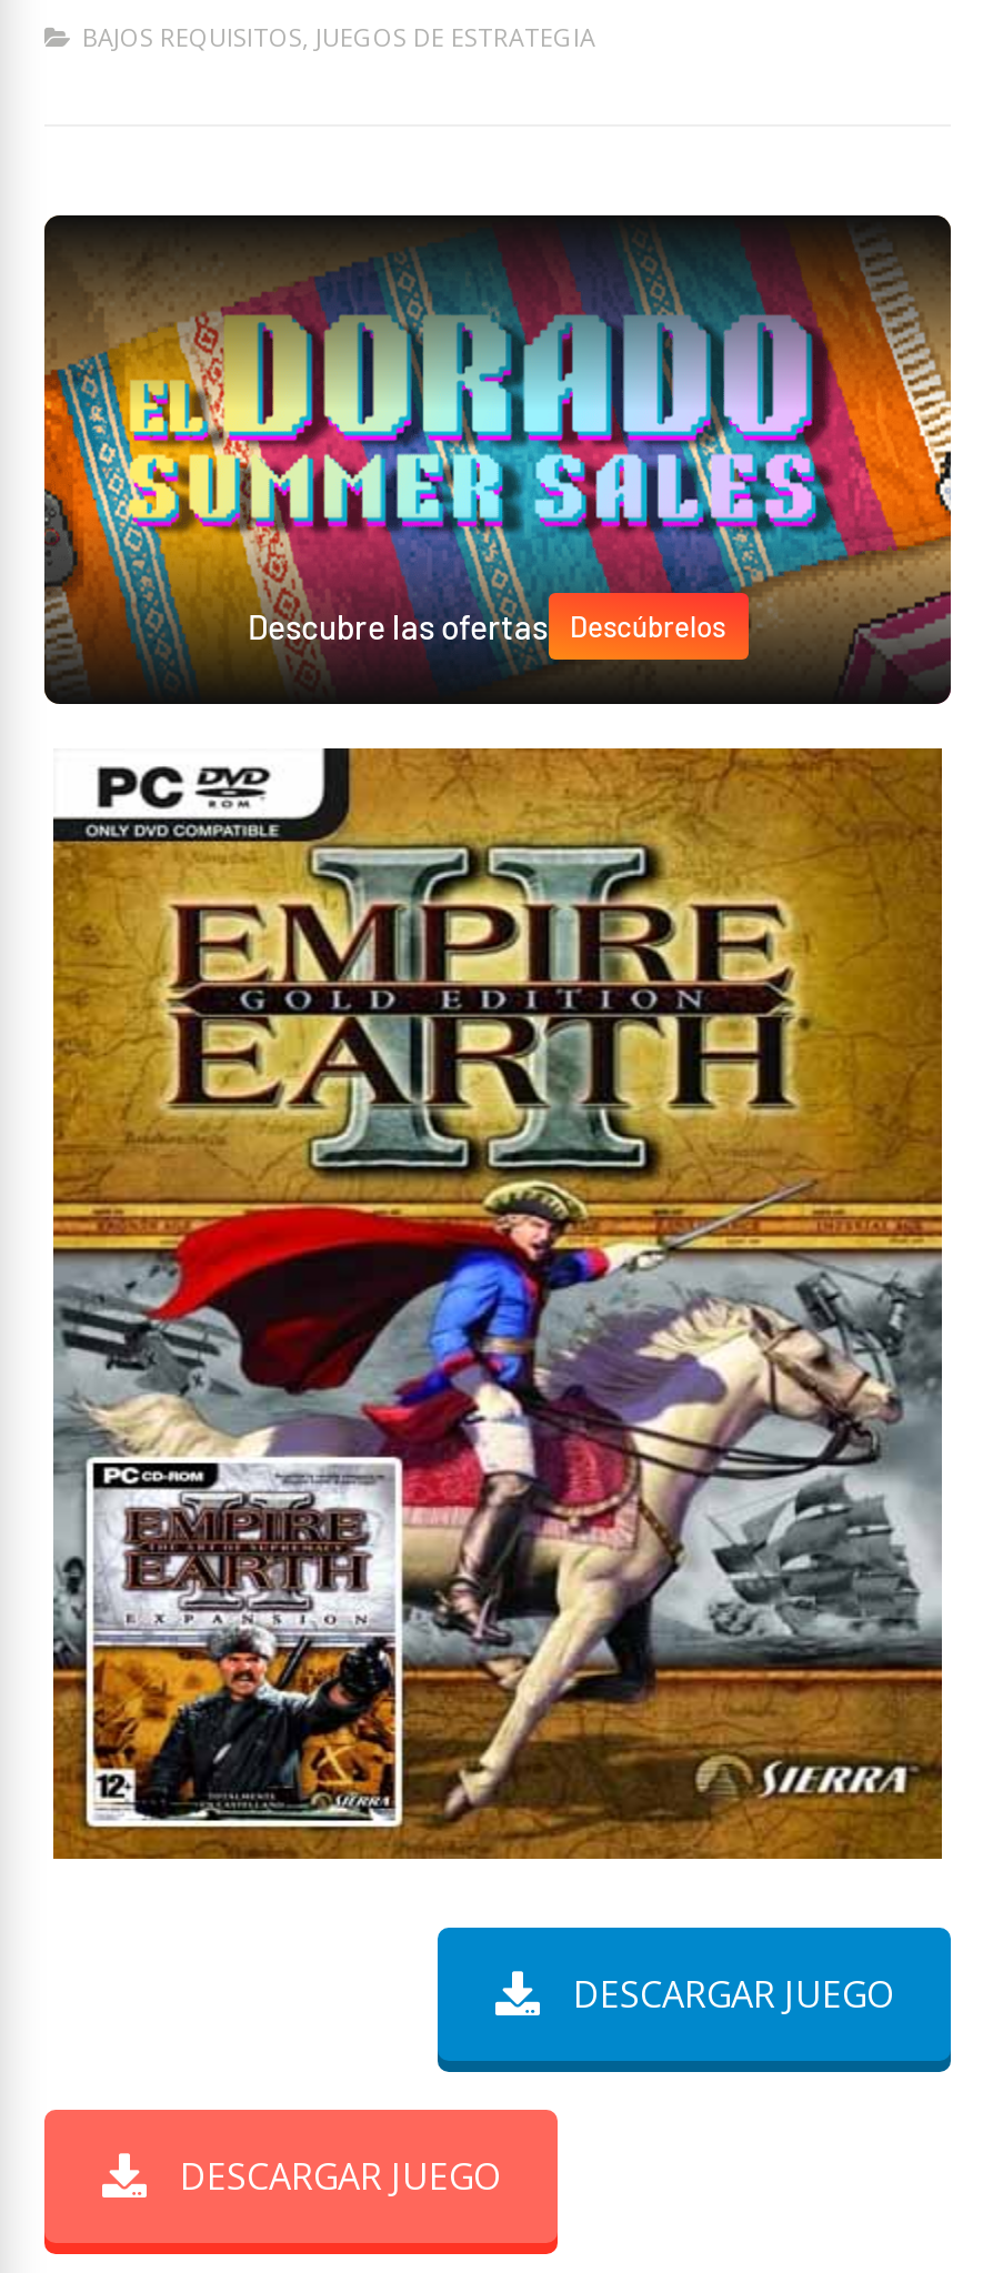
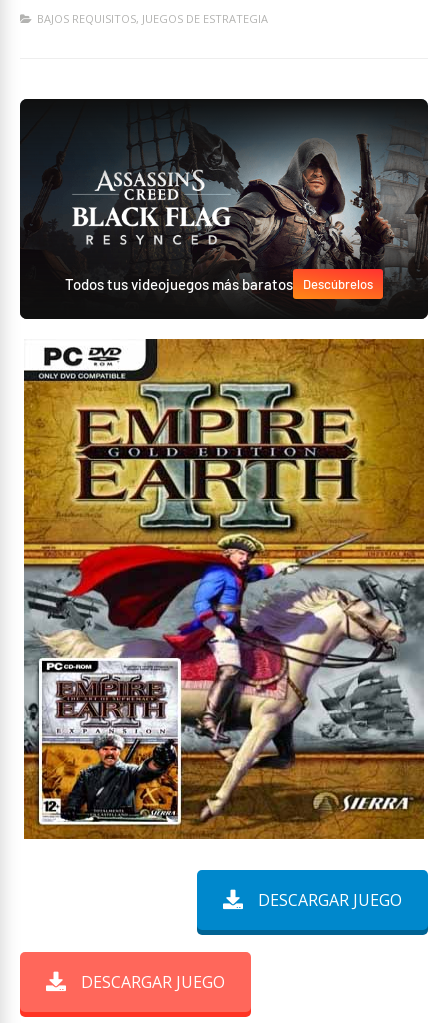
- [image]
- Descubre las ofertas
+ [image]
+ Todos tus videojuegos más baratos
